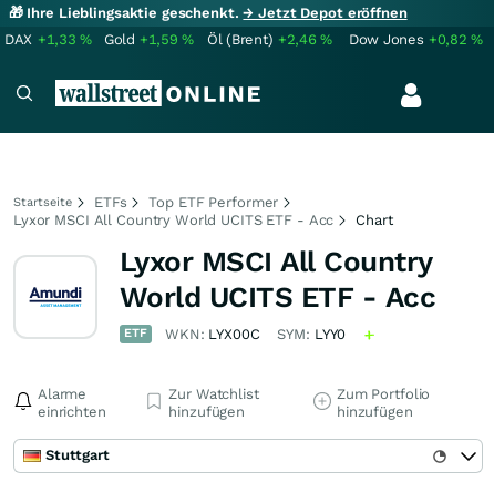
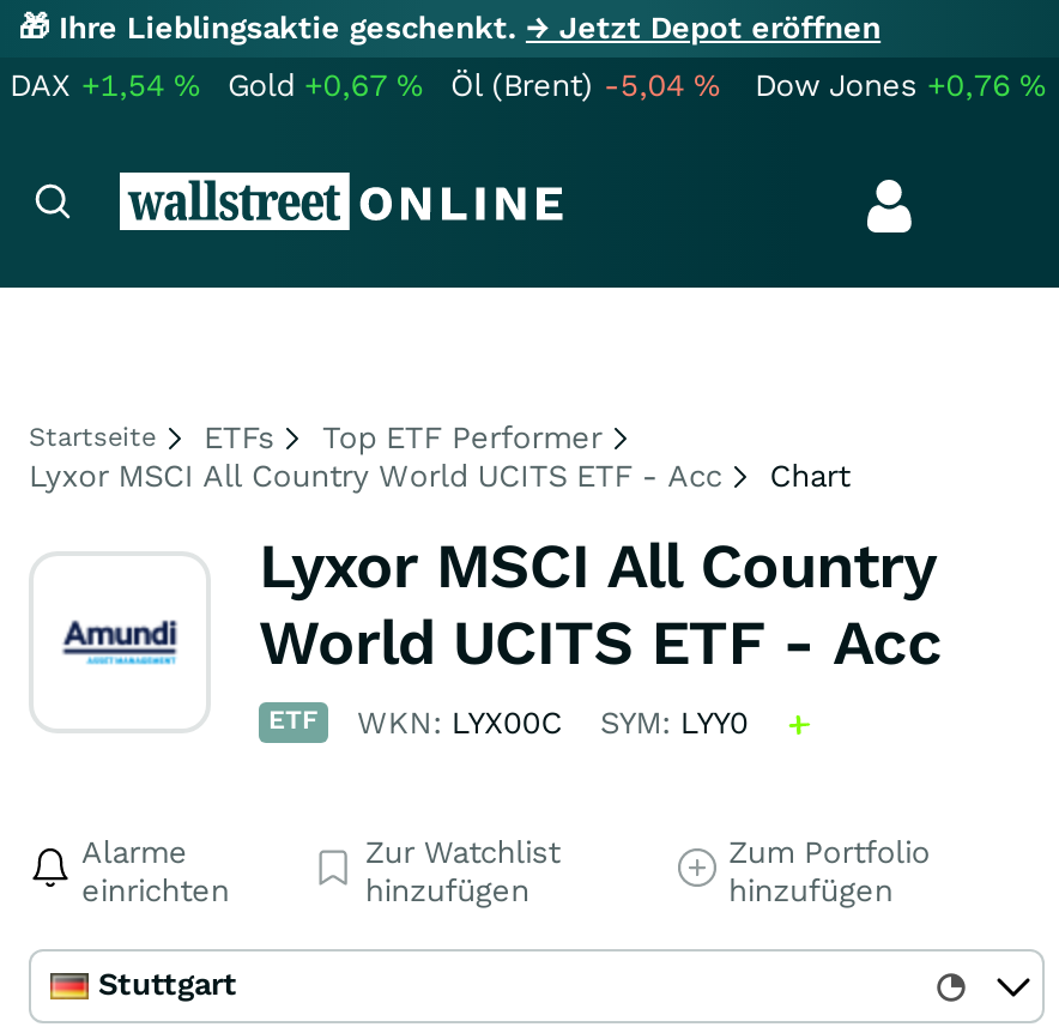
- DAX +1,33%
+ DAX +1,54%

- Gold +1,59%
+ Gold +0,67%

- Öl (Brent) +2,46%
+ Öl (Brent) -5,04%

- Dow Jones +0,82%
+ Dow Jones +0,76%
